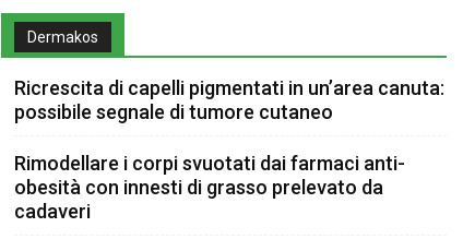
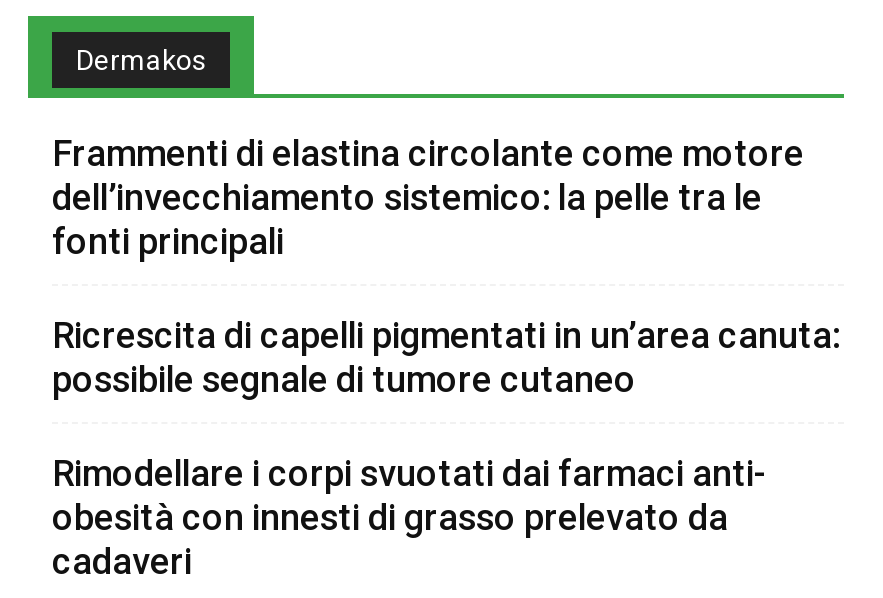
+ Frammenti di elastina circolante come motore
+ dell’invecchiamento sistemico: la pelle tra le
+ fonti principali
